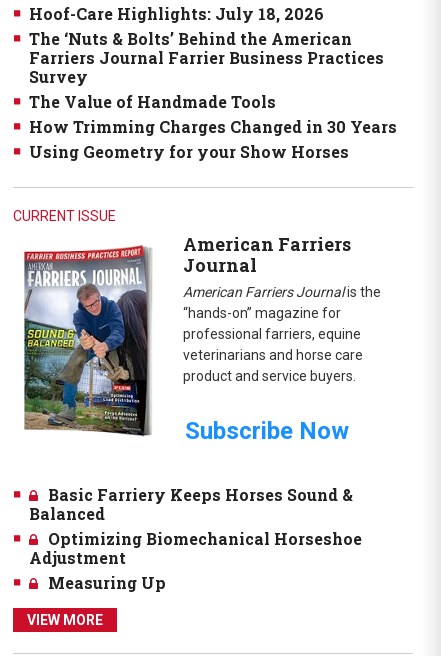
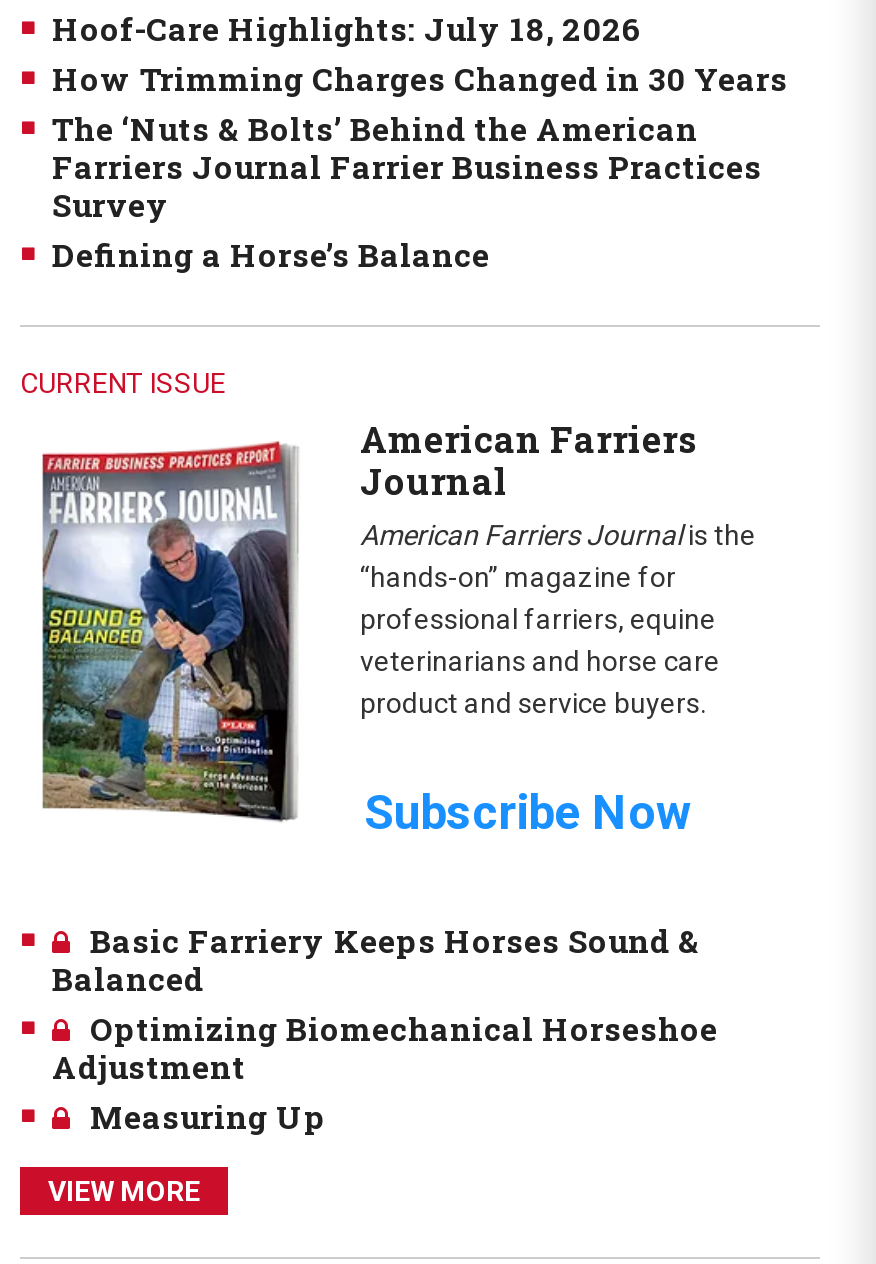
moved down: The ‘Nuts & Bolts’ Behind the American | Farriers Journal Farrier Business Practices | Survey

- The Value of Handmade Tools
- Using Geometry for your Show Horses
+ Defining a Horse’s Balance

moved up: How Trimming Charges Changed in 30 Years
